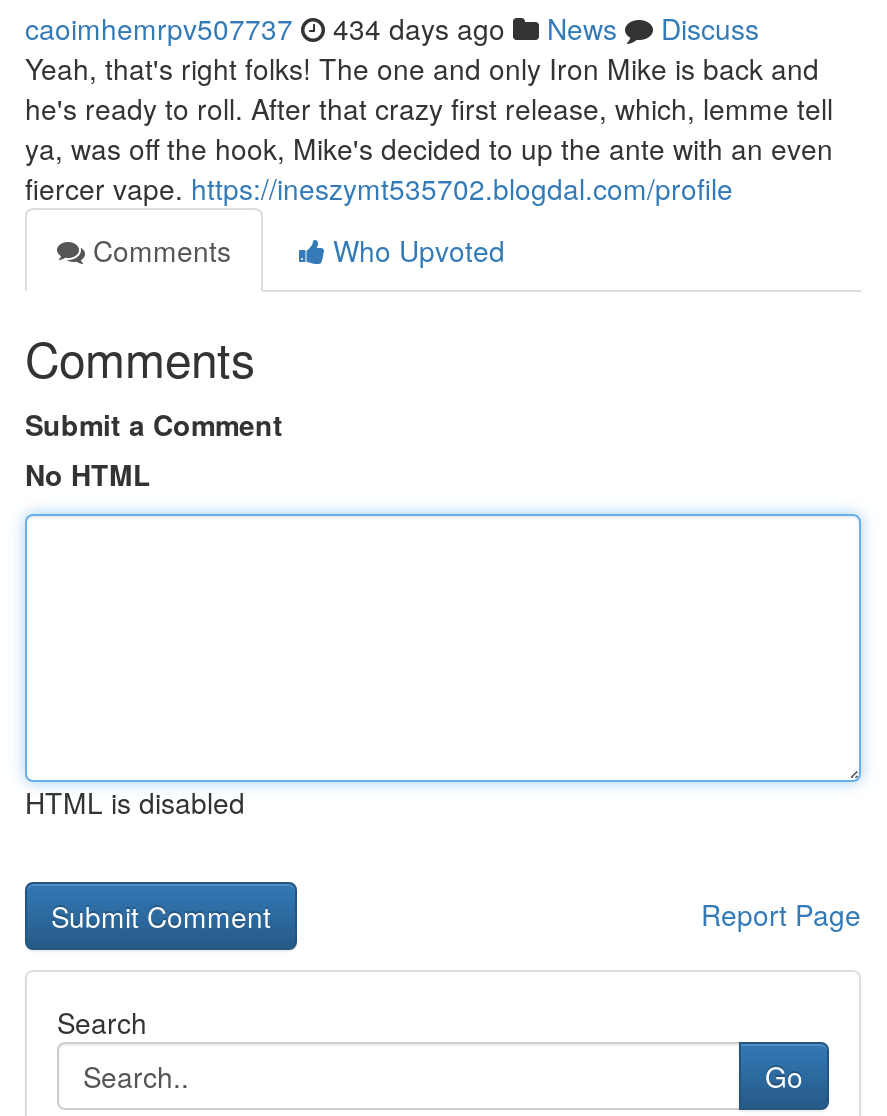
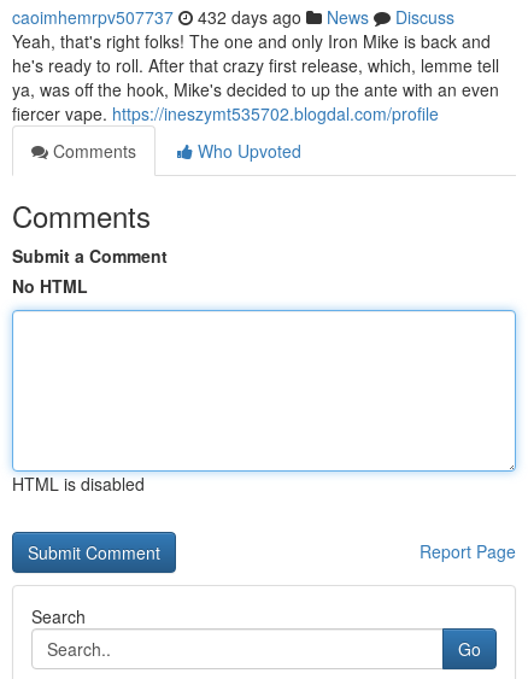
- caoimhemrpv507737 434 days ago News Discuss
+ caoimhemrpv507737 432 days ago News Discuss
